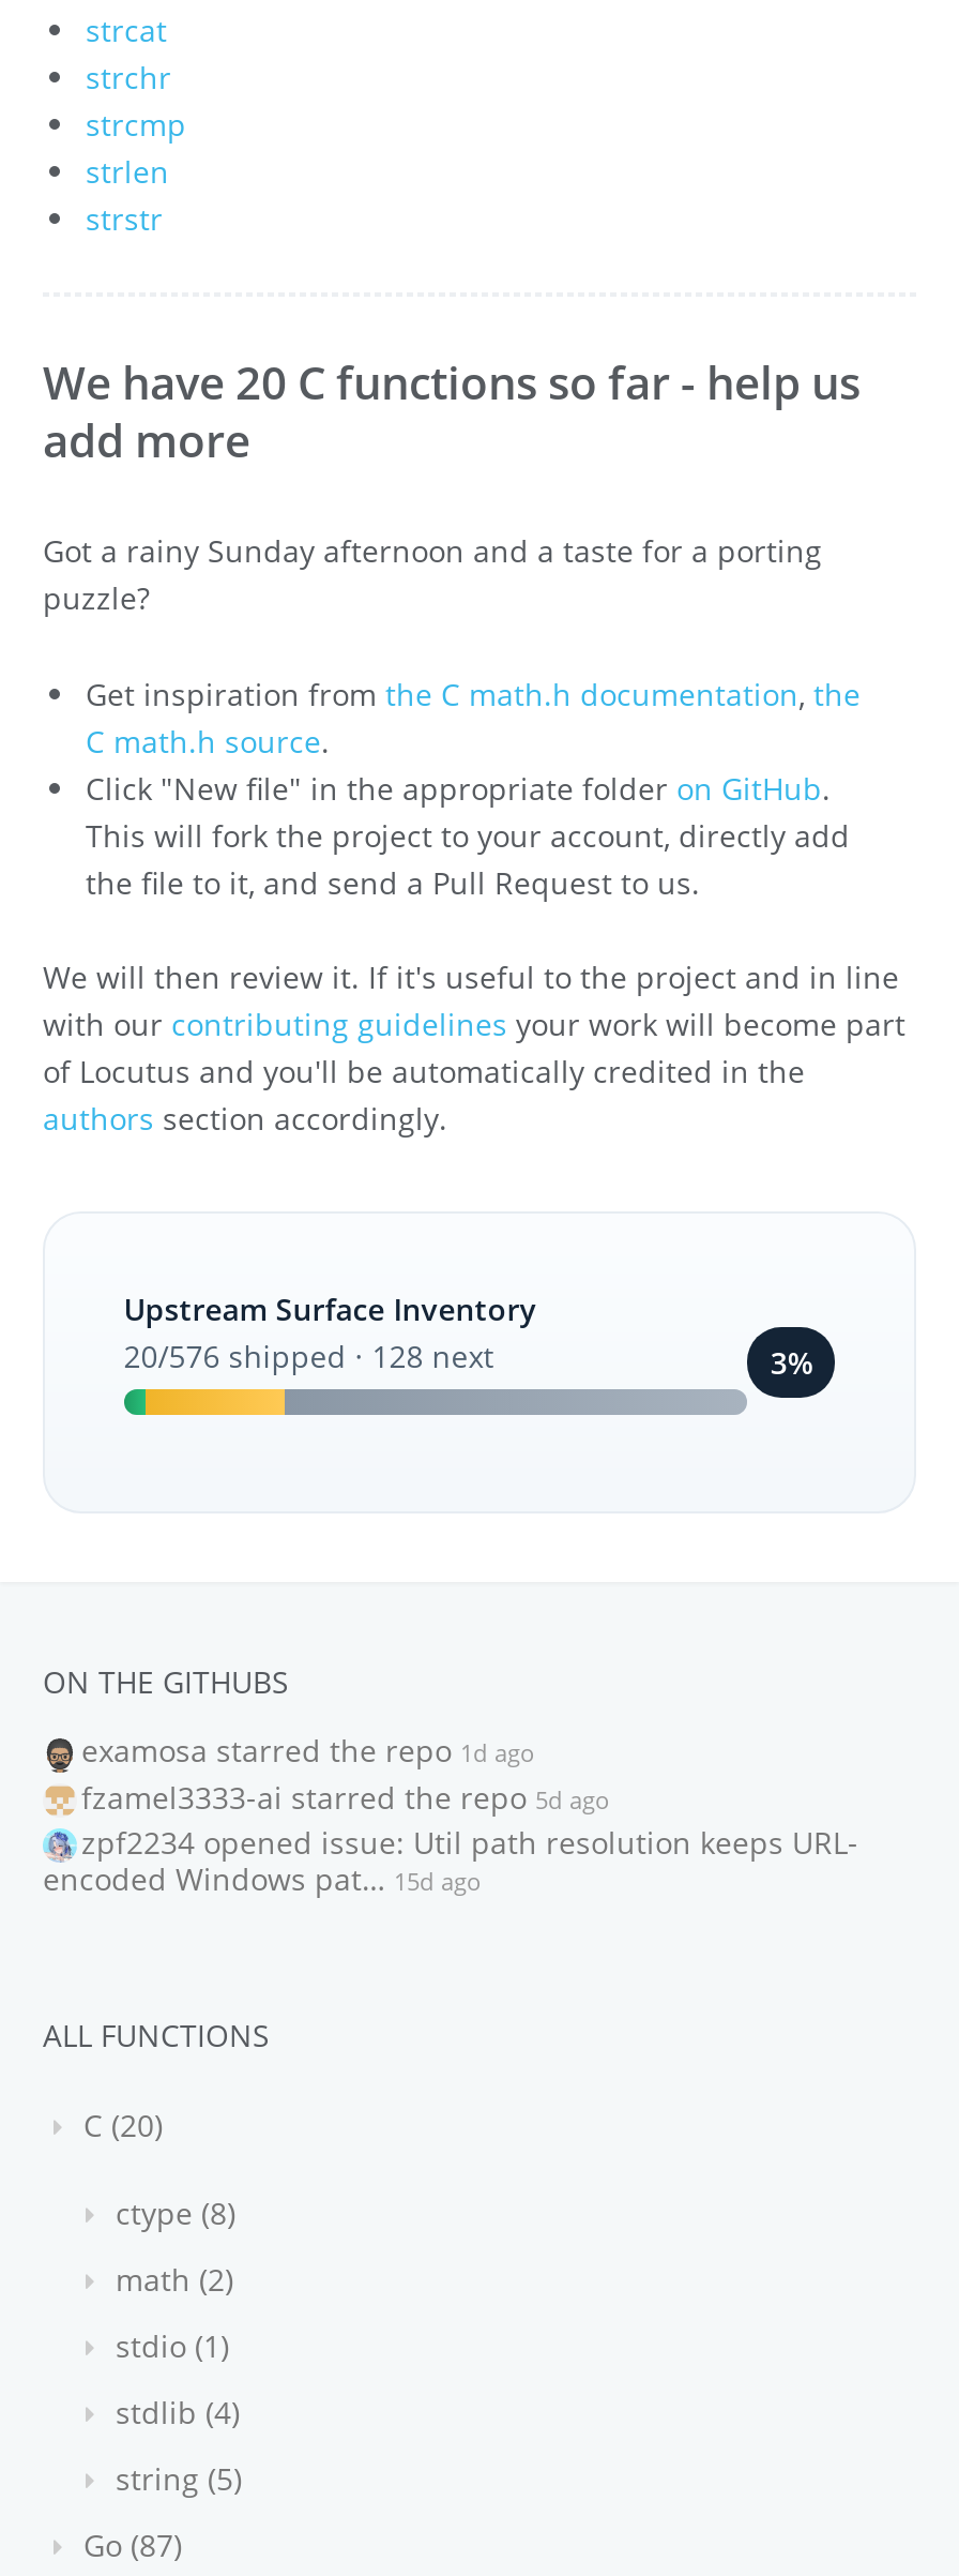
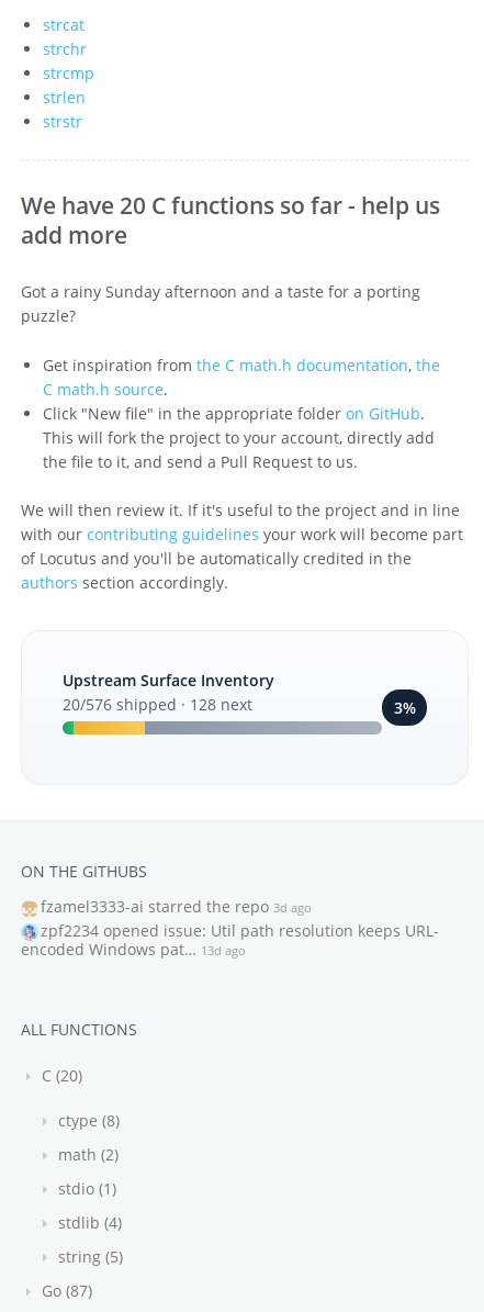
- examosa starred the repo 1d ago
- fzamel3333-ai starred the repo 5d ago
+ fzamel3333-ai starred the repo 3d ago

- encoded Windows pat… 15d ago
+ encoded Windows pat… 13d ago
